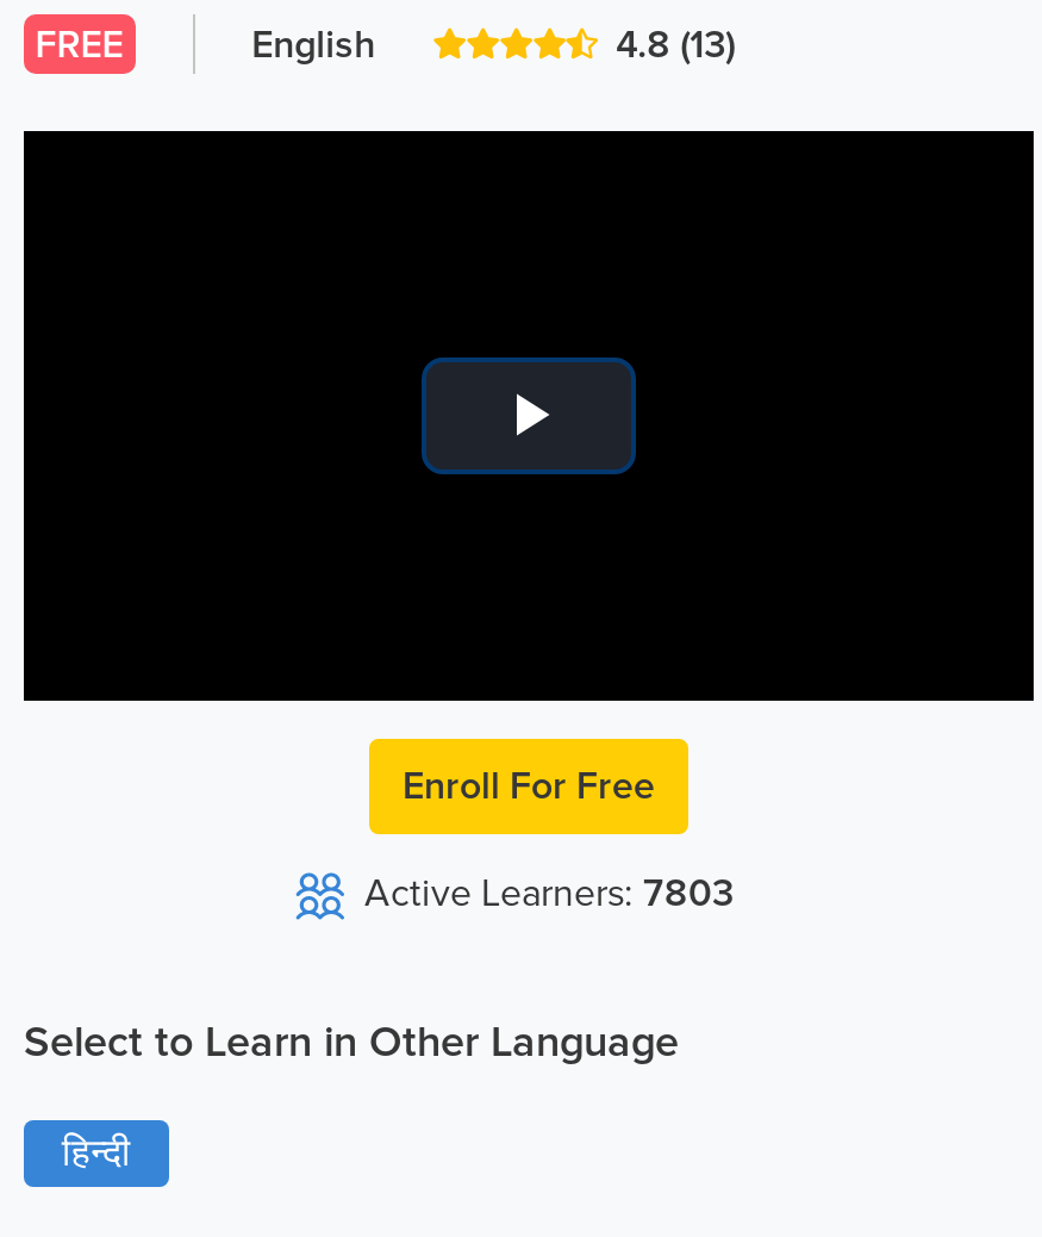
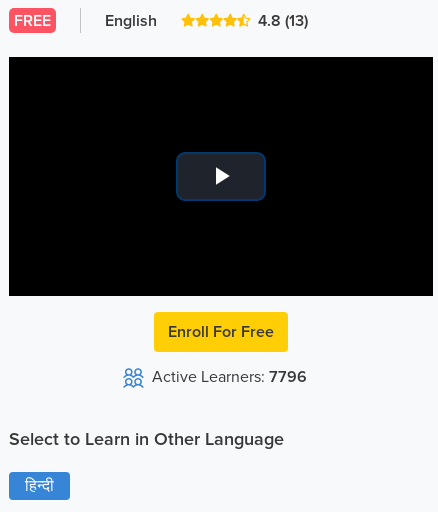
- Active Learners: 7803
+ Active Learners: 7796
